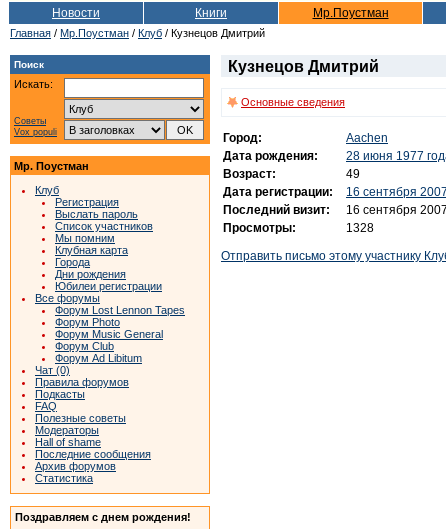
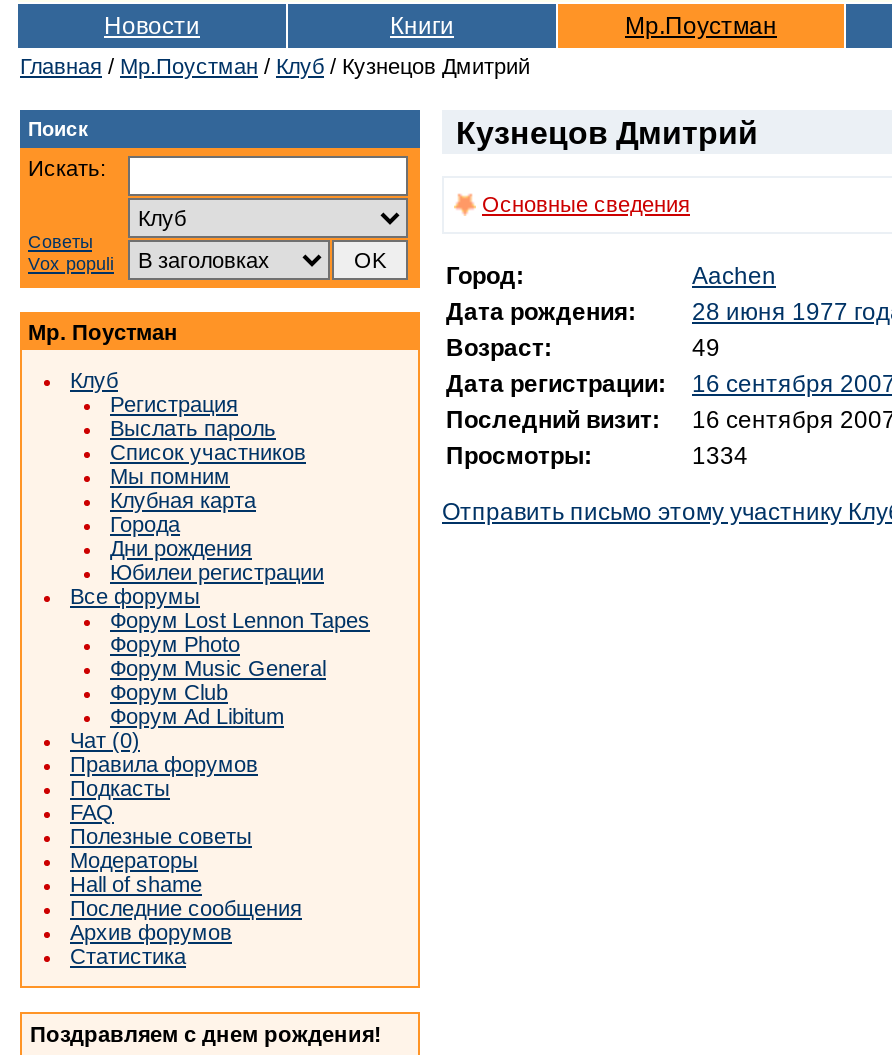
- 1328
+ 1334
